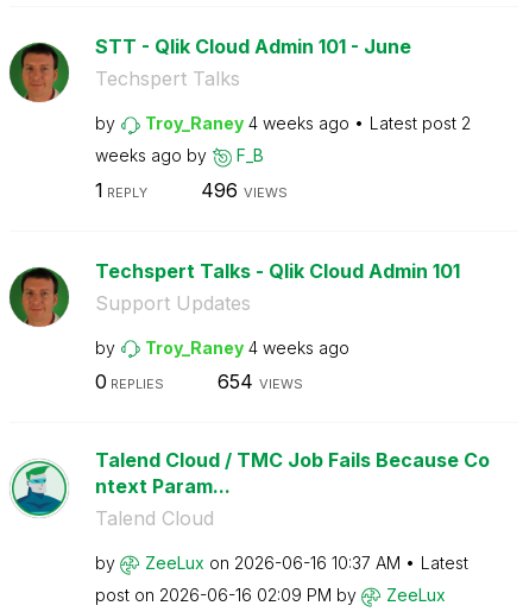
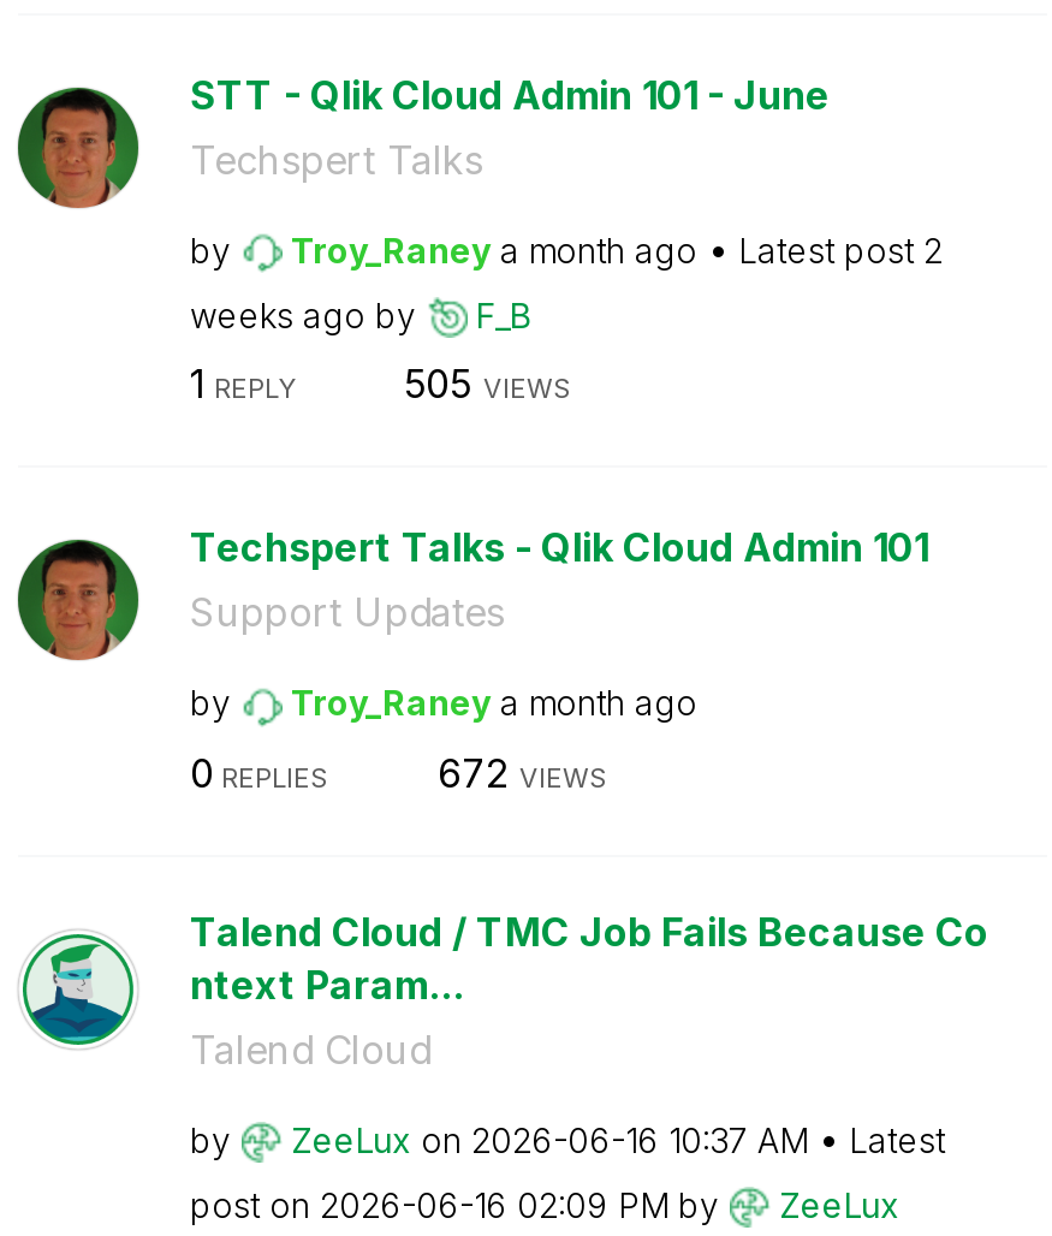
- Troy_Raney 4 weeks ago
+ Troy_Raney a month ago

- 496 VIEWS
+ 505 VIEWS

- Troy_Raney 4 weeks ago
+ Troy_Raney a month ago

- 654 VIEWS
+ 672 VIEWS
